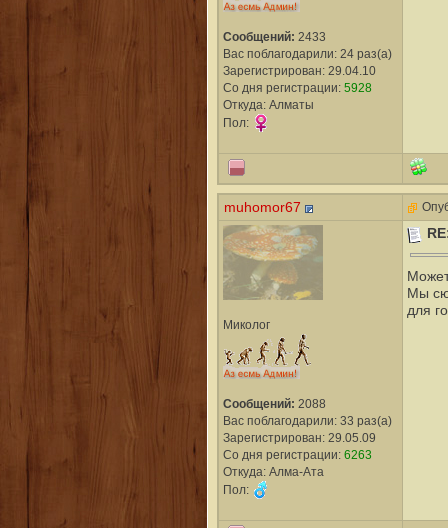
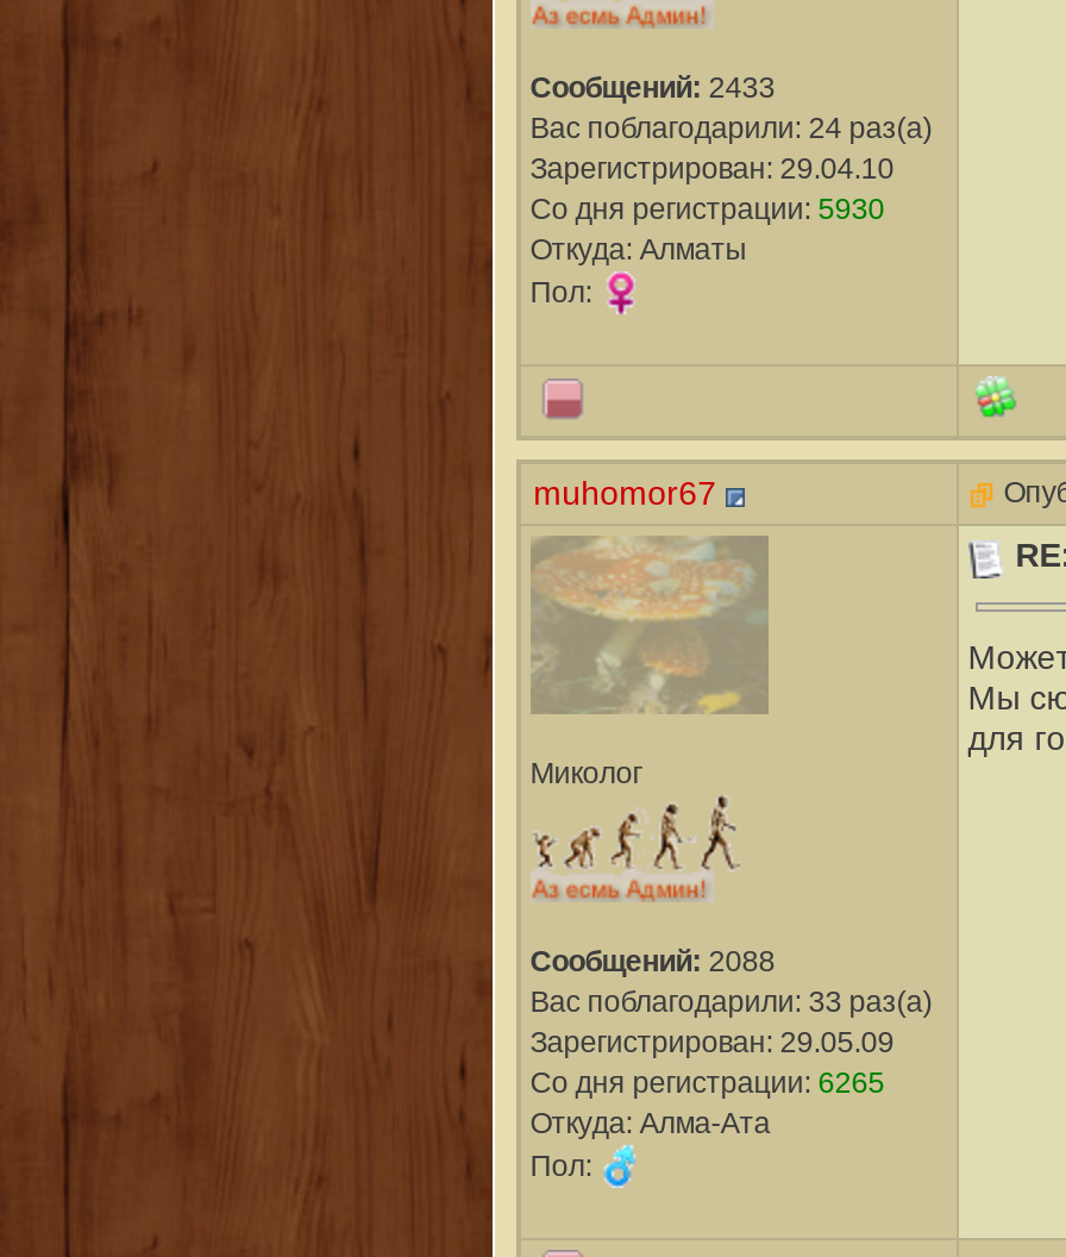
- Со дня регистрации: 5928
+ Со дня регистрации: 5930

- Со дня регистрации: 6263
+ Со дня регистрации: 6265
